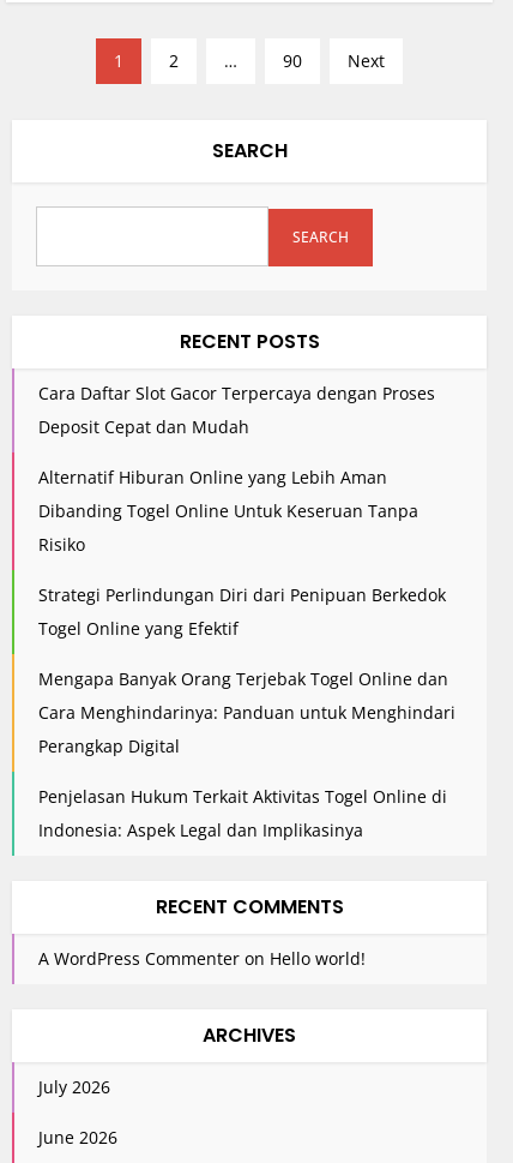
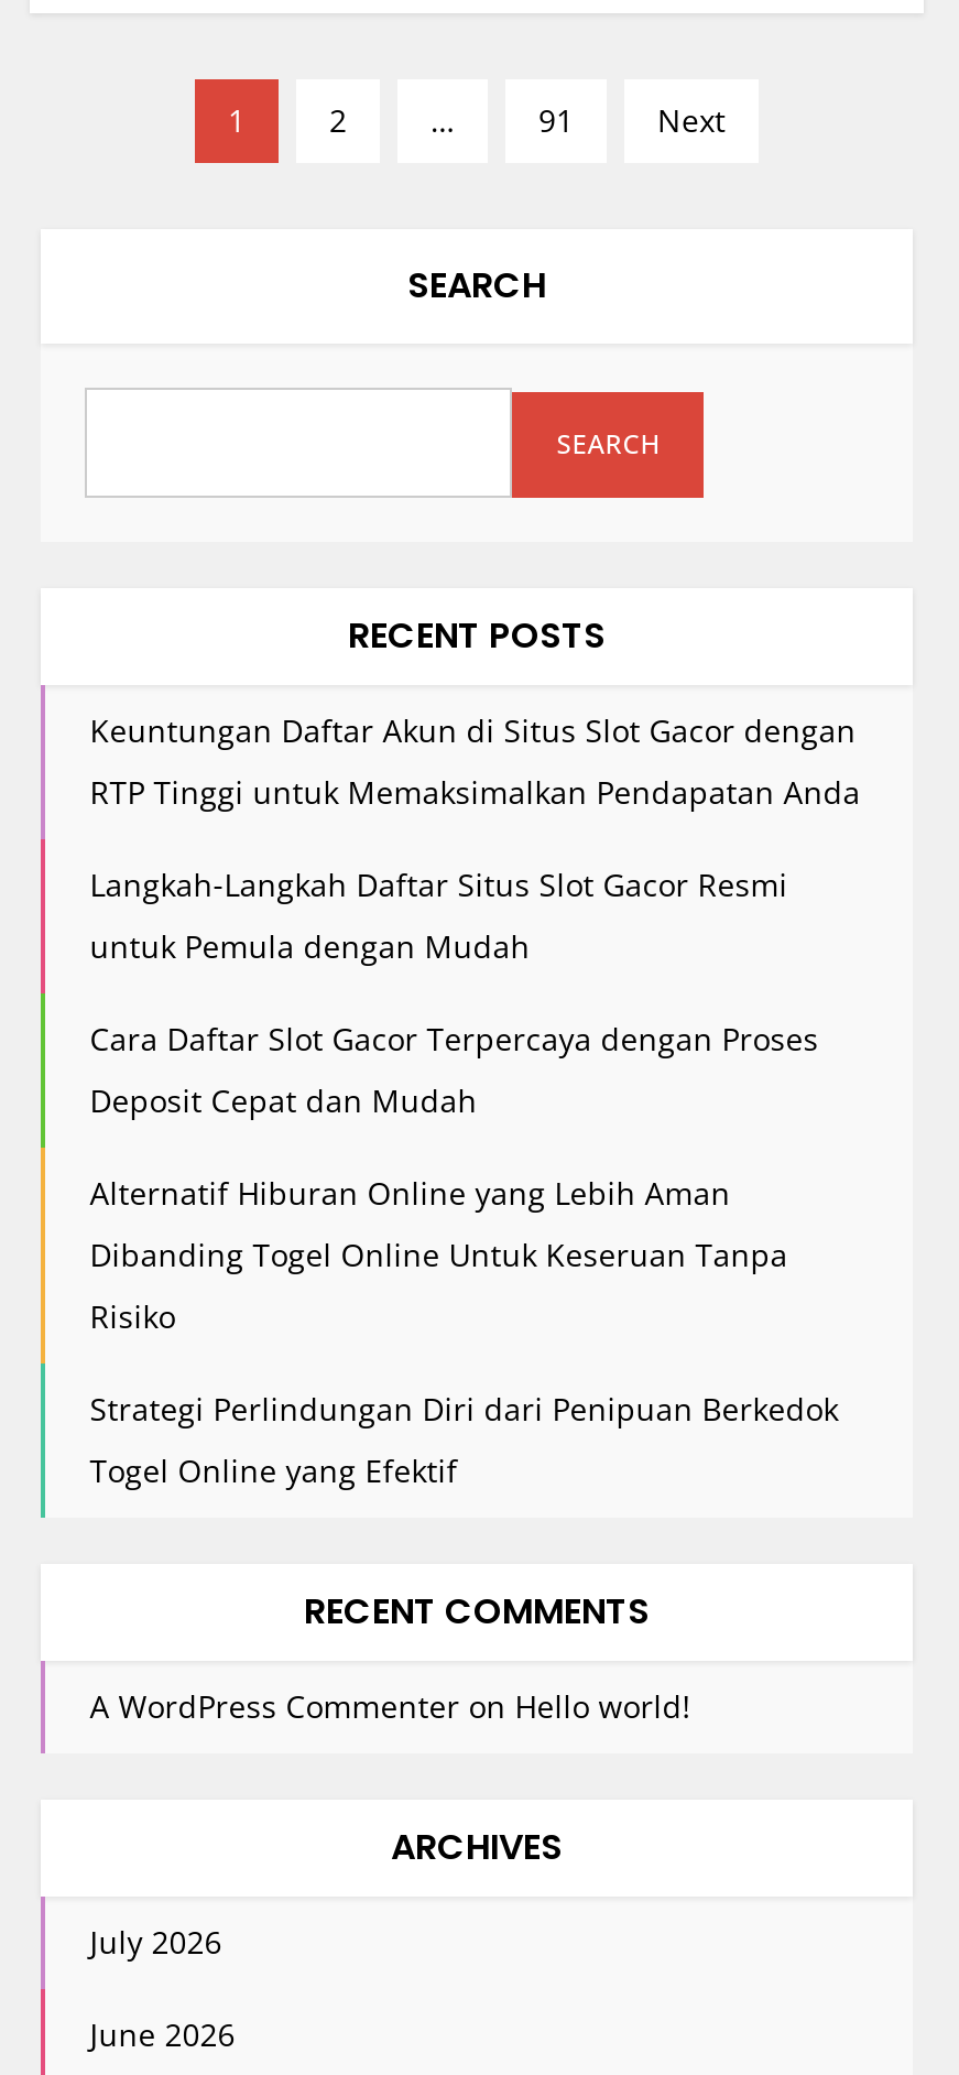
- 90
+ 91

moved down: Cara Daftar Slot Gacor Terpercaya dengan Proses | Deposit Cepat dan Mudah | Alternatif Hiburan Online yang Lebih Aman | Dibanding Togel Online Untuk Keseruan Tanpa | Risiko | Strategi Perlindungan Diri dari Penipuan Berkedok | Togel Online yang Efektif

+ Keuntungan Daftar Akun di Situs Slot Gacor dengan
+ RTP Tinggi untuk Memaksimalkan Pendapatan Anda
+ Langkah-Langkah Daftar Situs Slot Gacor Resmi
+ untuk Pemula dengan Mudah

- Mengapa Banyak Orang Terjebak Togel Online dan
- Cara Menghindarinya: Panduan untuk Menghindari
- Perangkap Digital
- Penjelasan Hukum Terkait Aktivitas Togel Online di
- Indonesia: Aspek Legal dan Implikasinya
